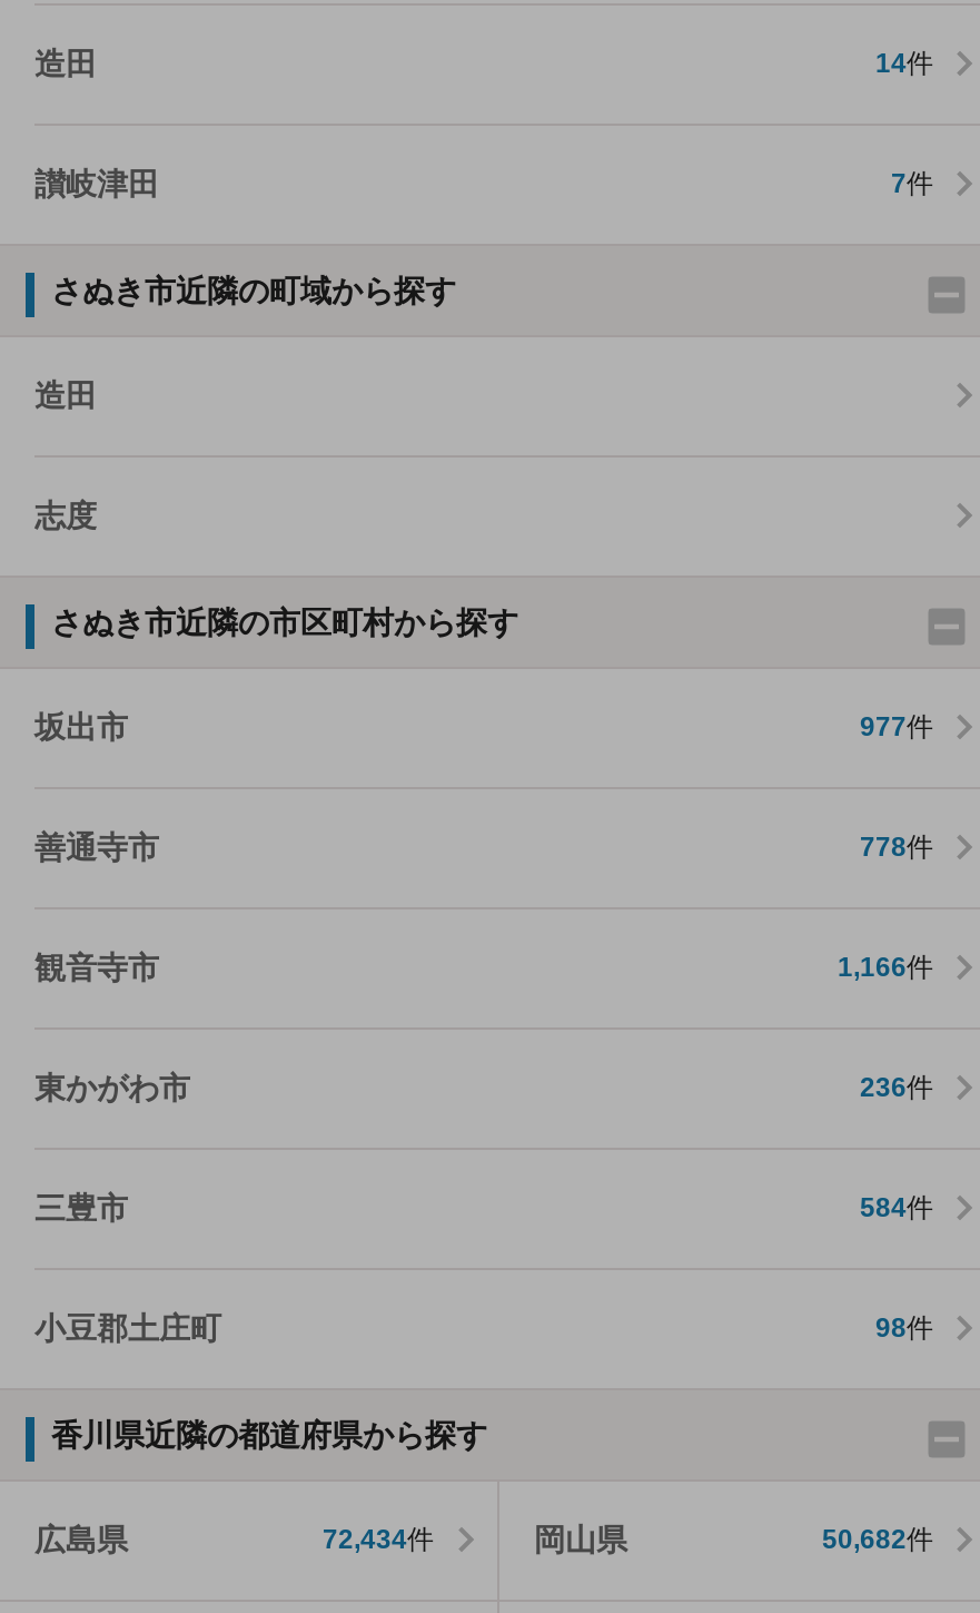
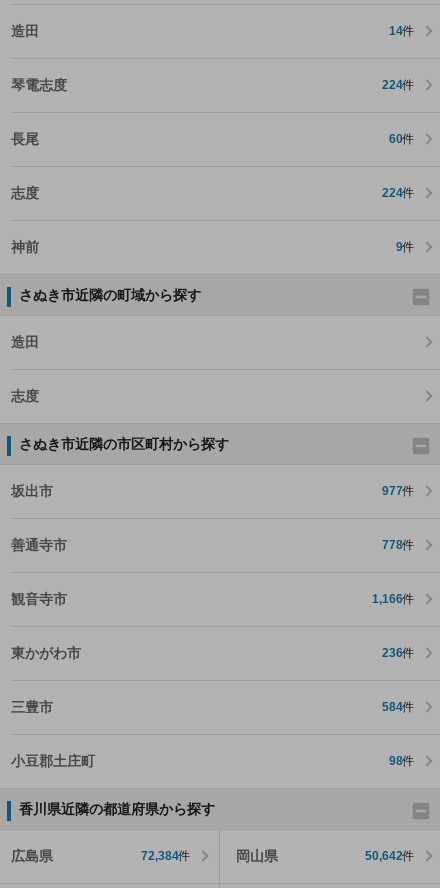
- 讃岐津田
- 7件
+ 琴電志度
+ 224件
+ 長尾
+ 60件
+ 志度
+ 224件
+ 神前
+ 9件

- 72,434件
+ 72,384件

- 50,682件
+ 50,642件
